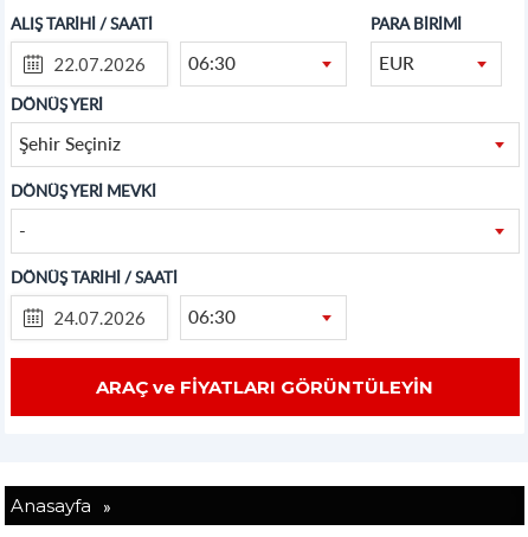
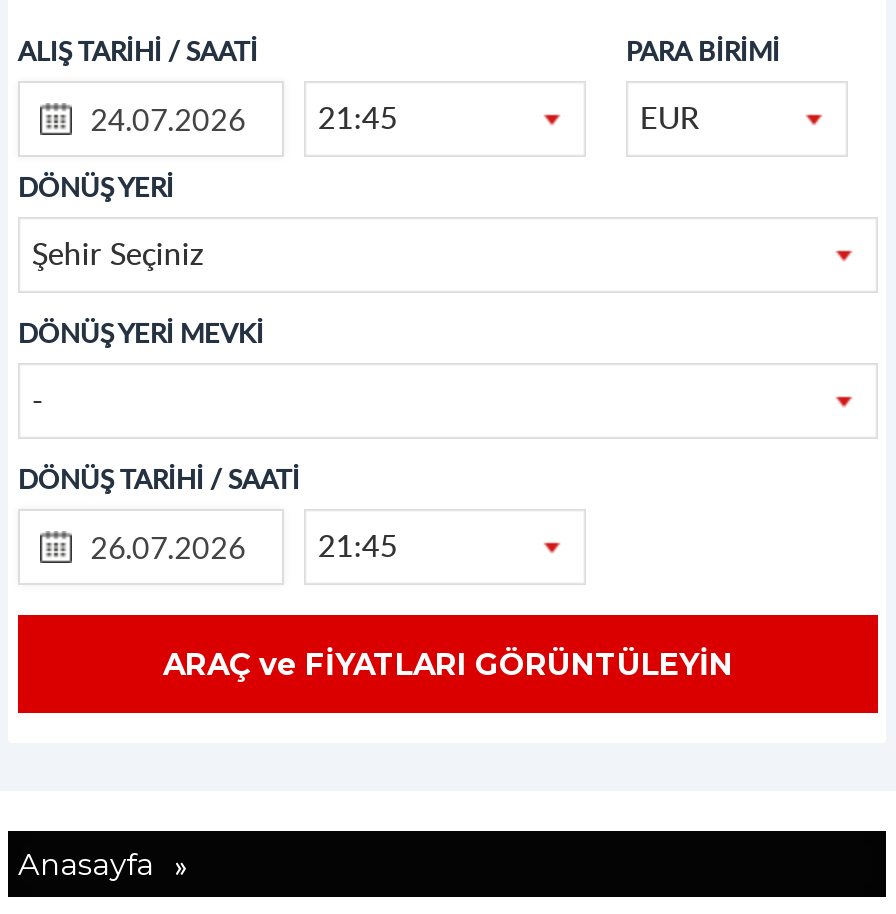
- 06:30
+ 21:45

- 06:30
+ 21:45
